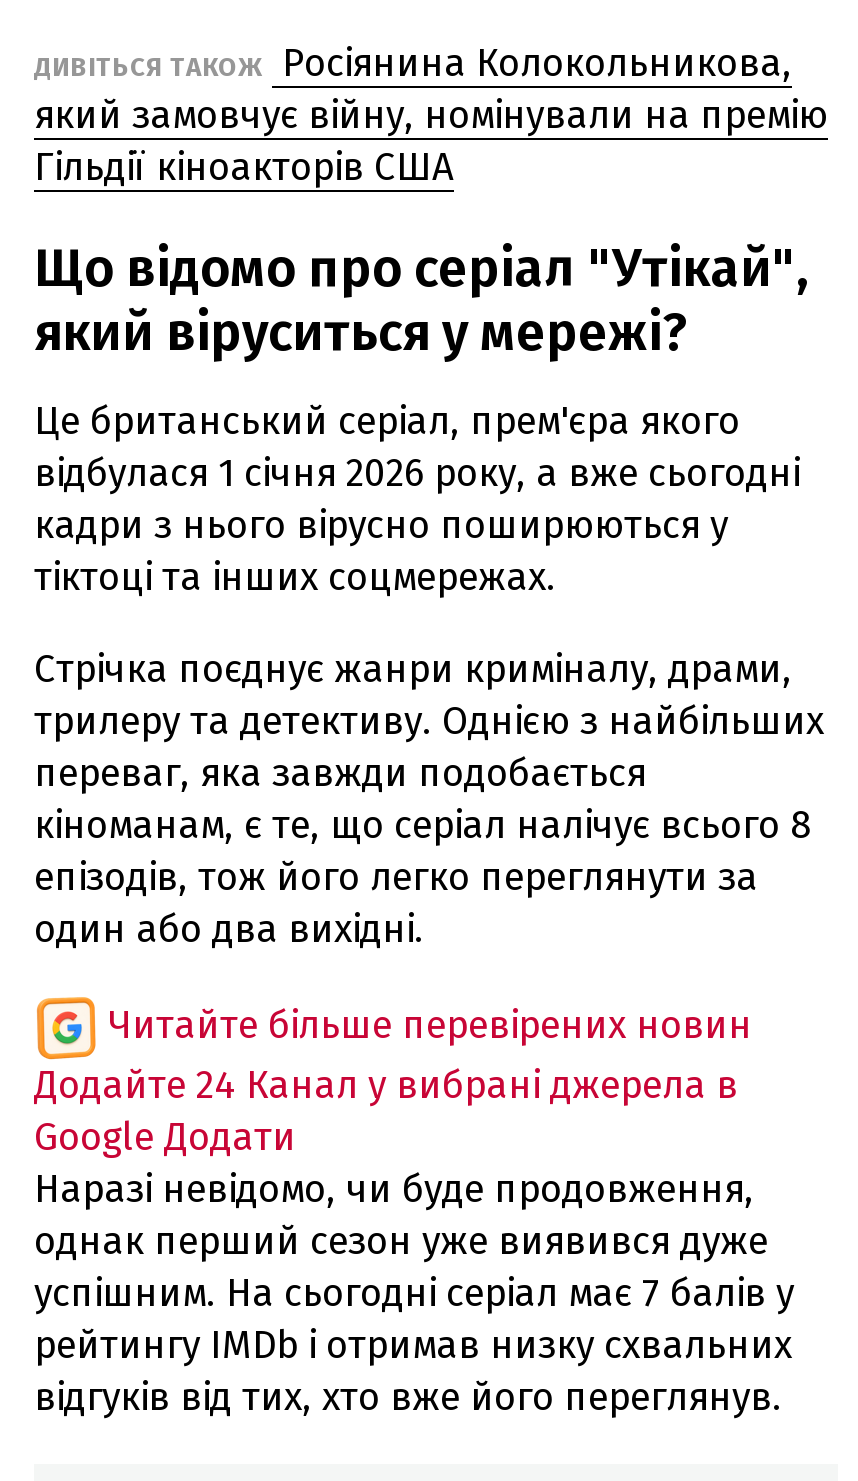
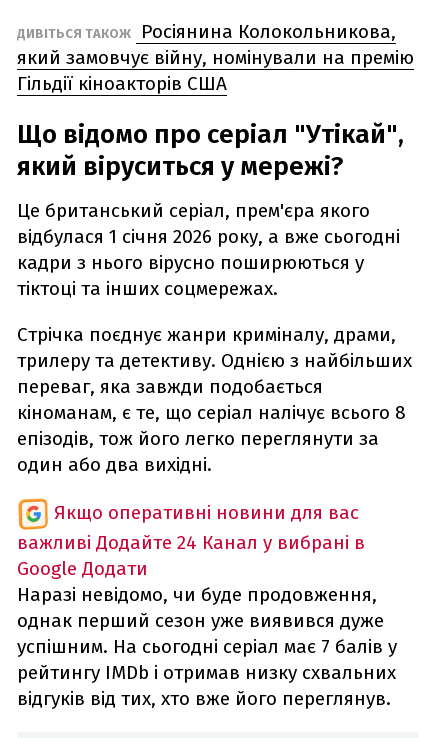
- Читайте більше перевірених новин
- Додайте 24 Канал у вибрані джерела в
+ Якщо оперативні новини для вас
+ важливі Додайте 24 Канал у вибрані в
